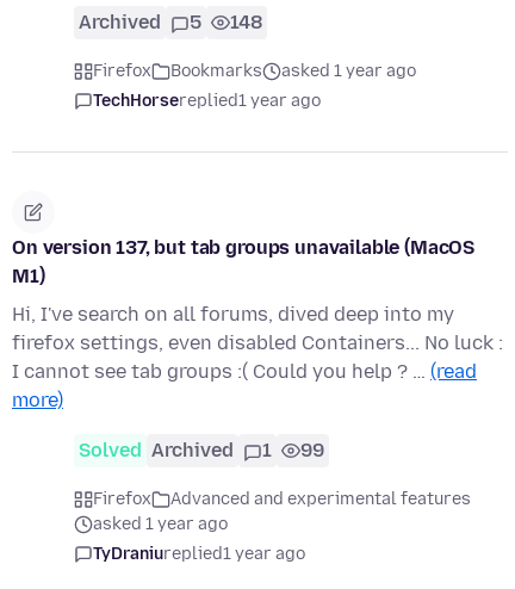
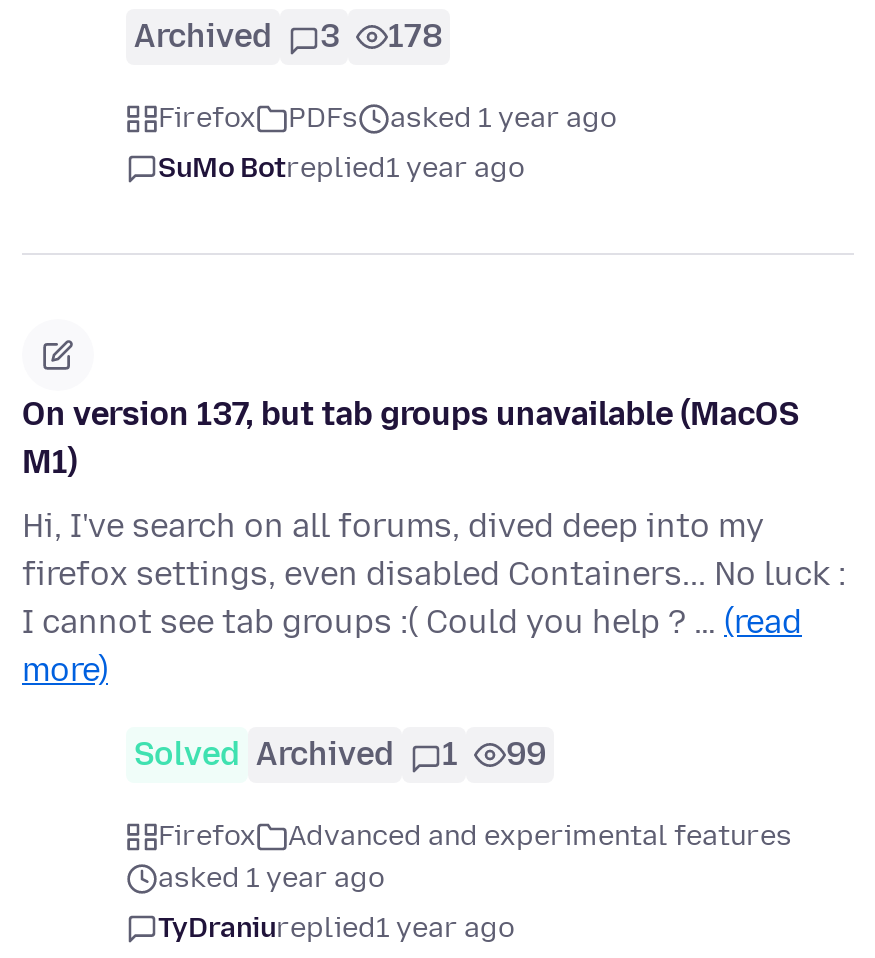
- 5
+ 3

- 148
+ 178

- Bookmarks
+ PDFs

- TechHorsereplied1 year ago
+ SuMo Botreplied1 year ago
